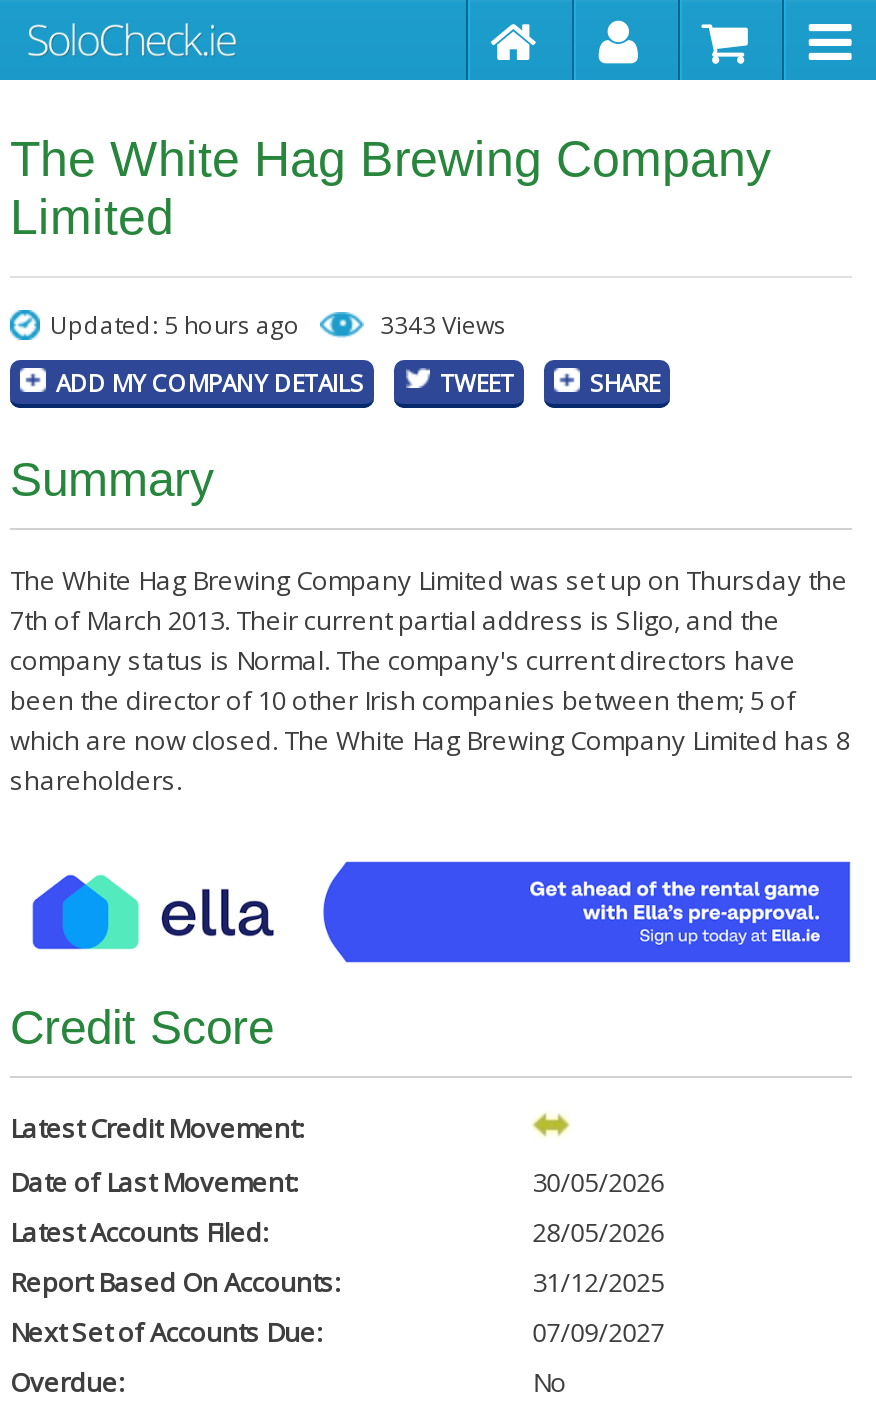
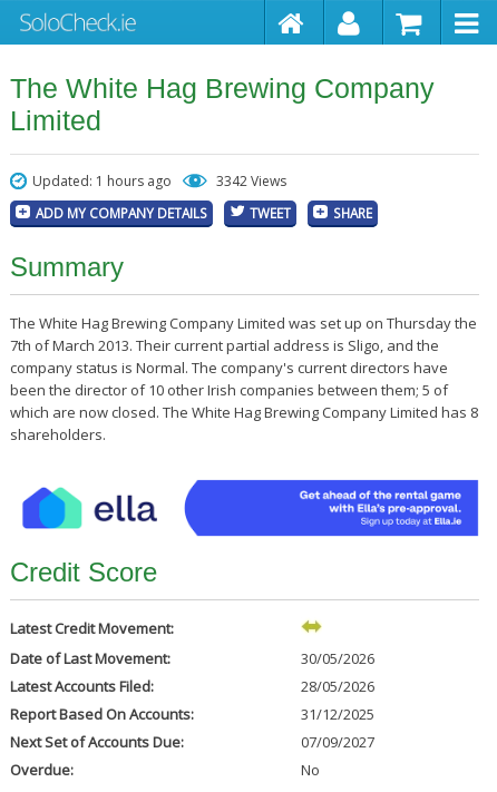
- Updated: 5 hours ago
+ Updated: 1 hours ago

- 3343 Views
+ 3342 Views
